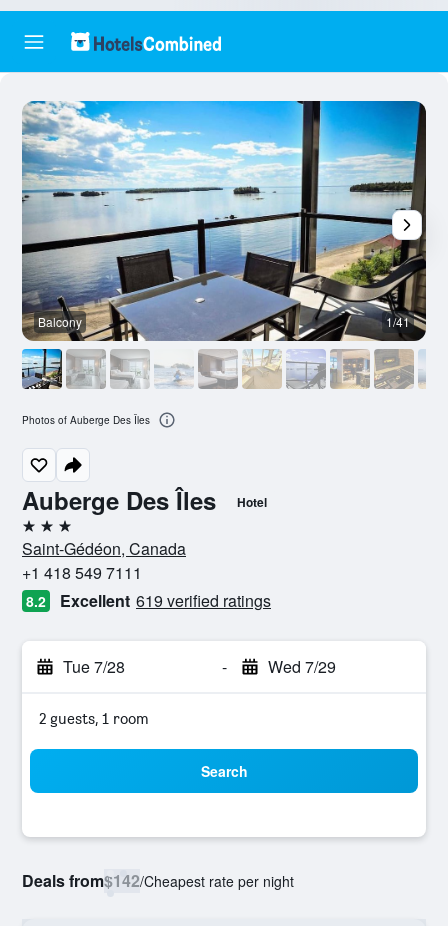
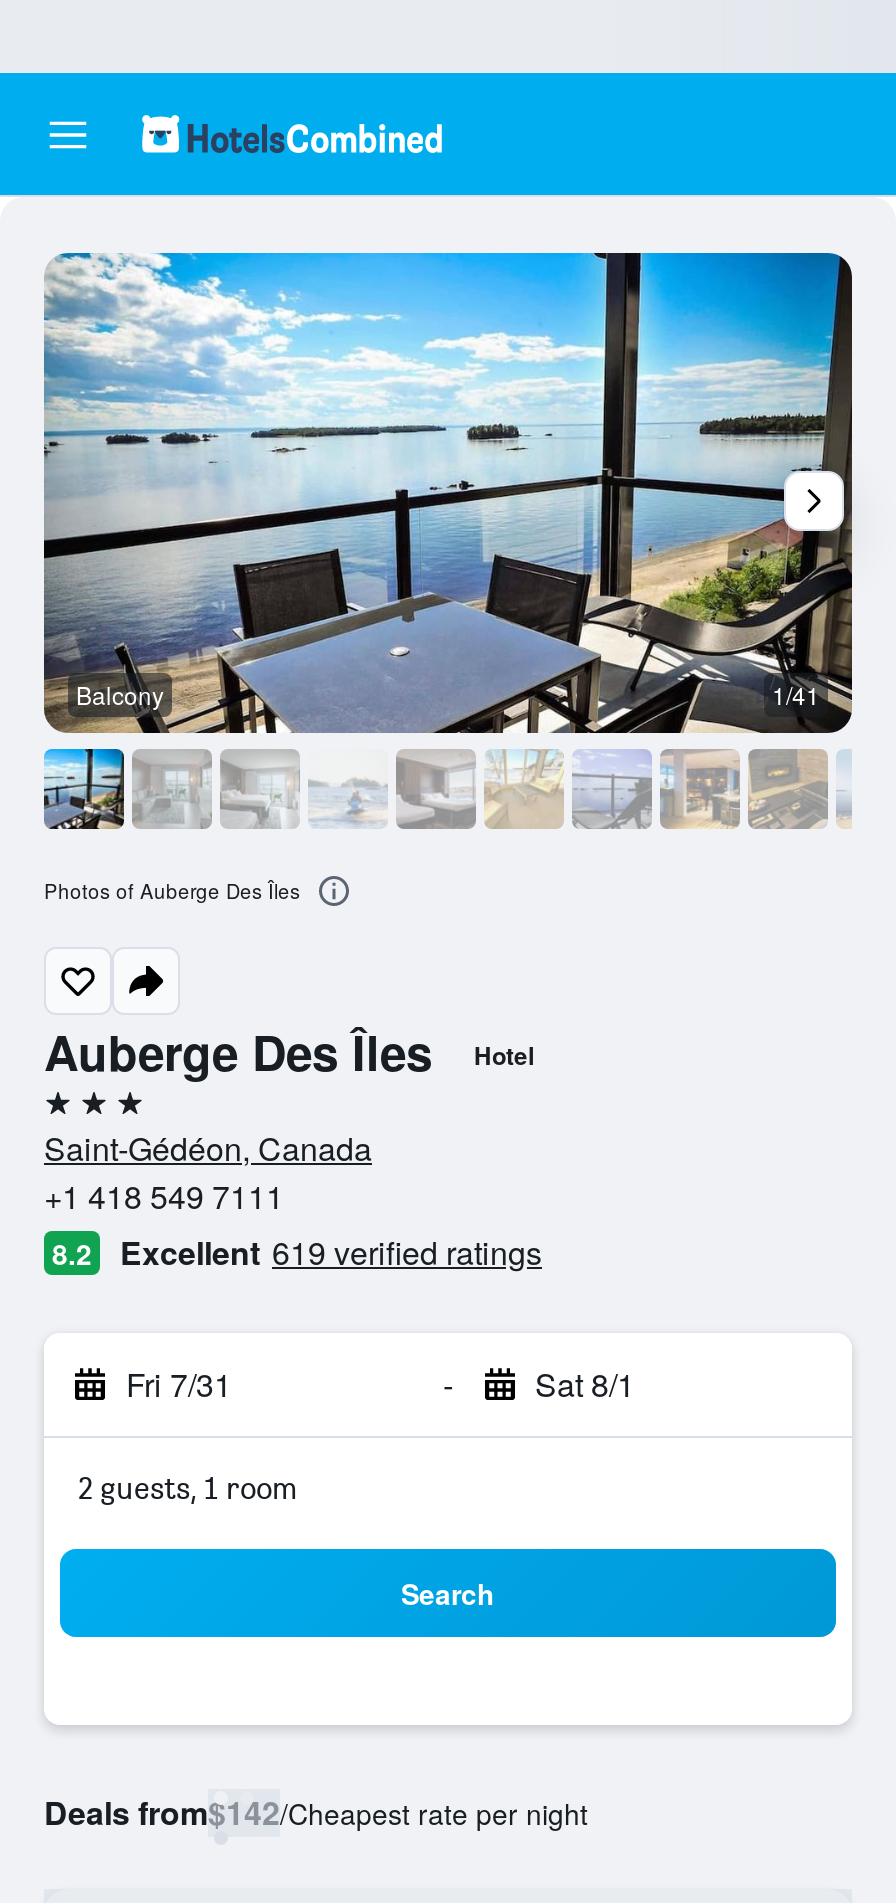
- Tue 7/28
+ Fri 7/31

- Wed 7/29
+ Sat 8/1
